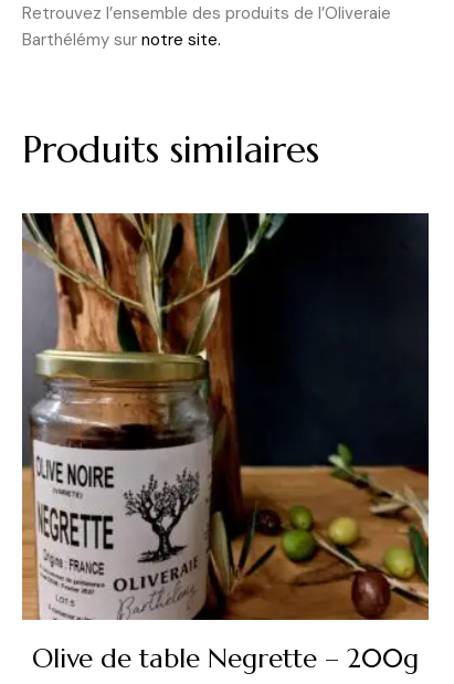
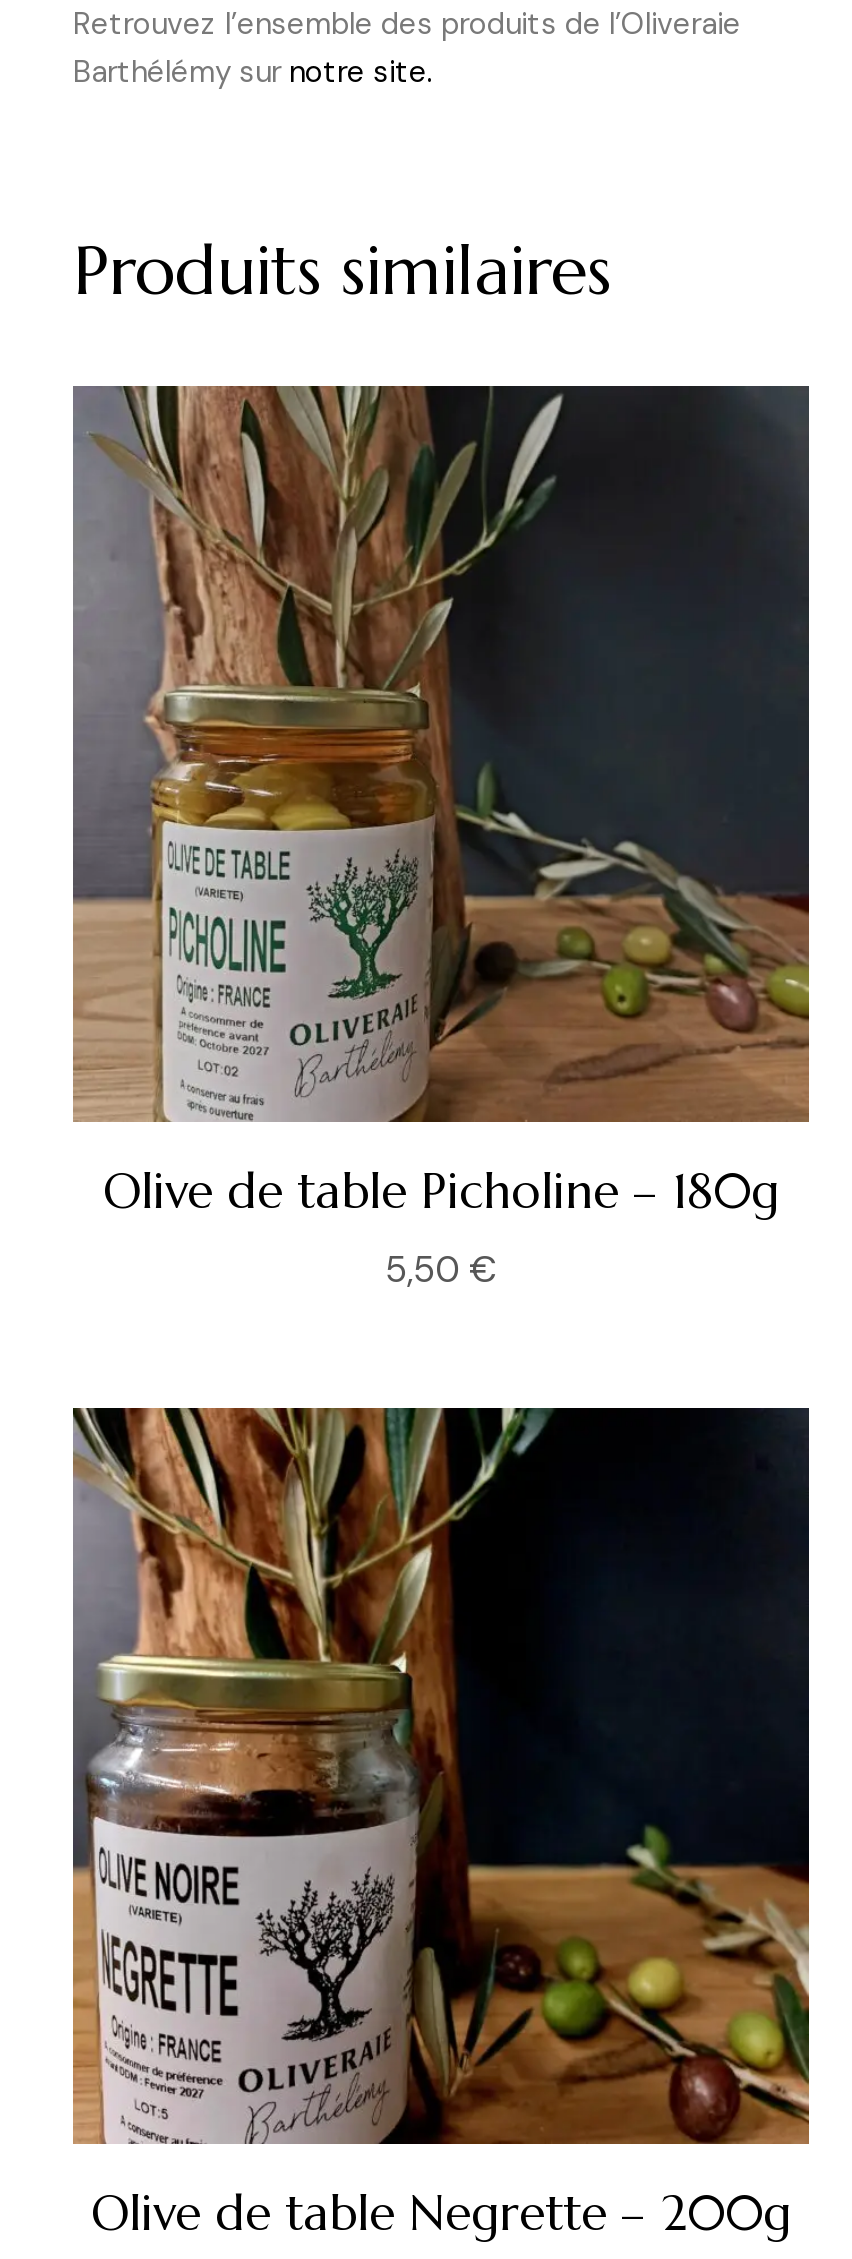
+ [image]
+ Olive de table Picholine – 180g
+ 5,50 €
